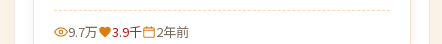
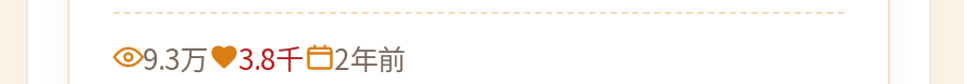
- 9.7万
- 3.9千
+ 9.3万
+ 3.8千
